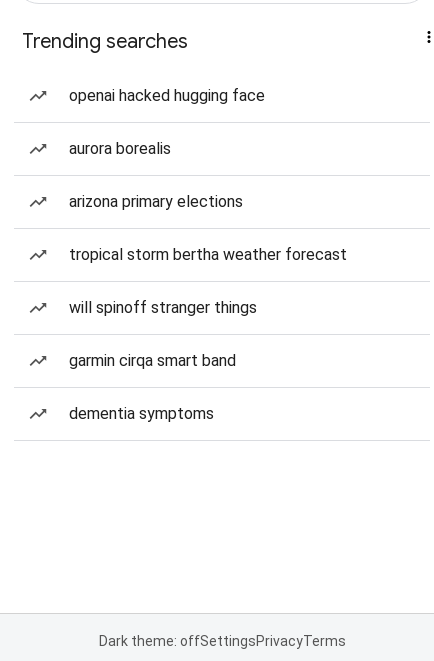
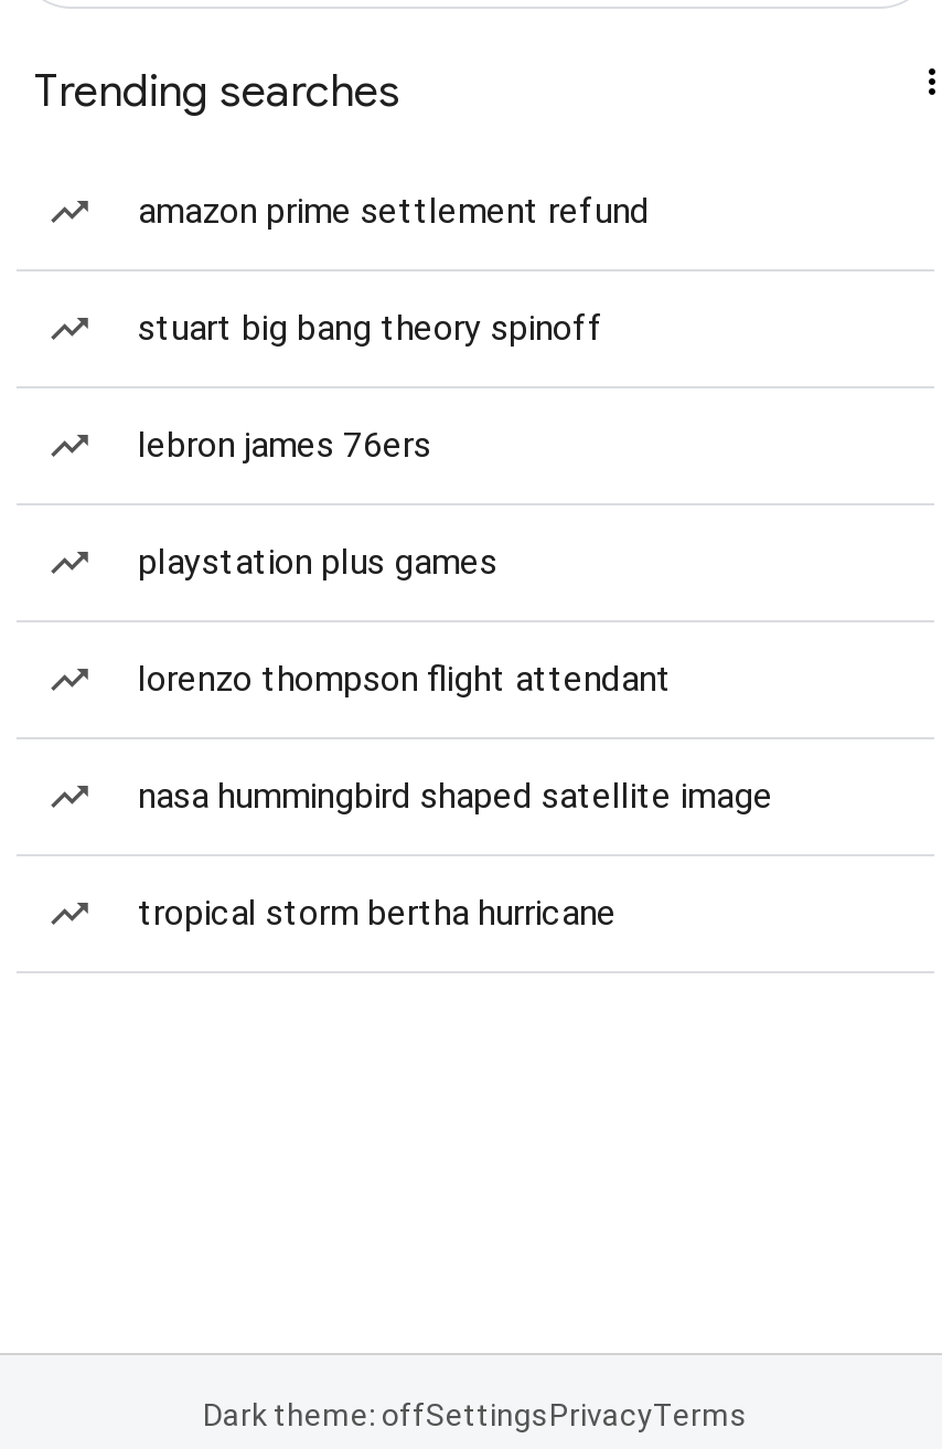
- openai hacked hugging face
+ amazon prime settlement refund

- aurora borealis
+ stuart big bang theory spinoff

- arizona primary elections
+ lebron james 76ers

- tropical storm bertha weather forecast
+ playstation plus games

- will spinoff stranger things
+ lorenzo thompson flight attendant

- garmin cirqa smart band
+ nasa hummingbird shaped satellite image

- dementia symptoms
+ tropical storm bertha hurricane
